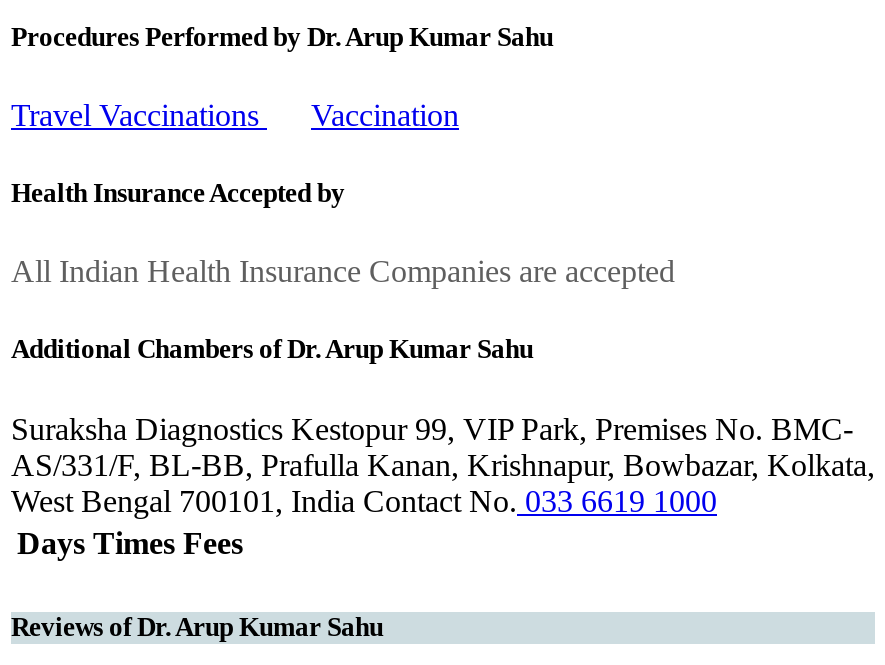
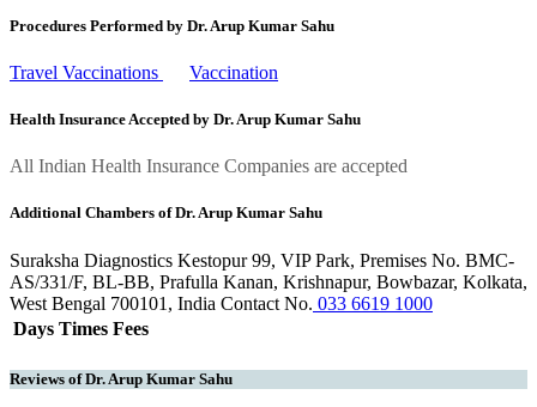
- Health Insurance Accepted by
+ Health Insurance Accepted by Dr. Arup Kumar Sahu
